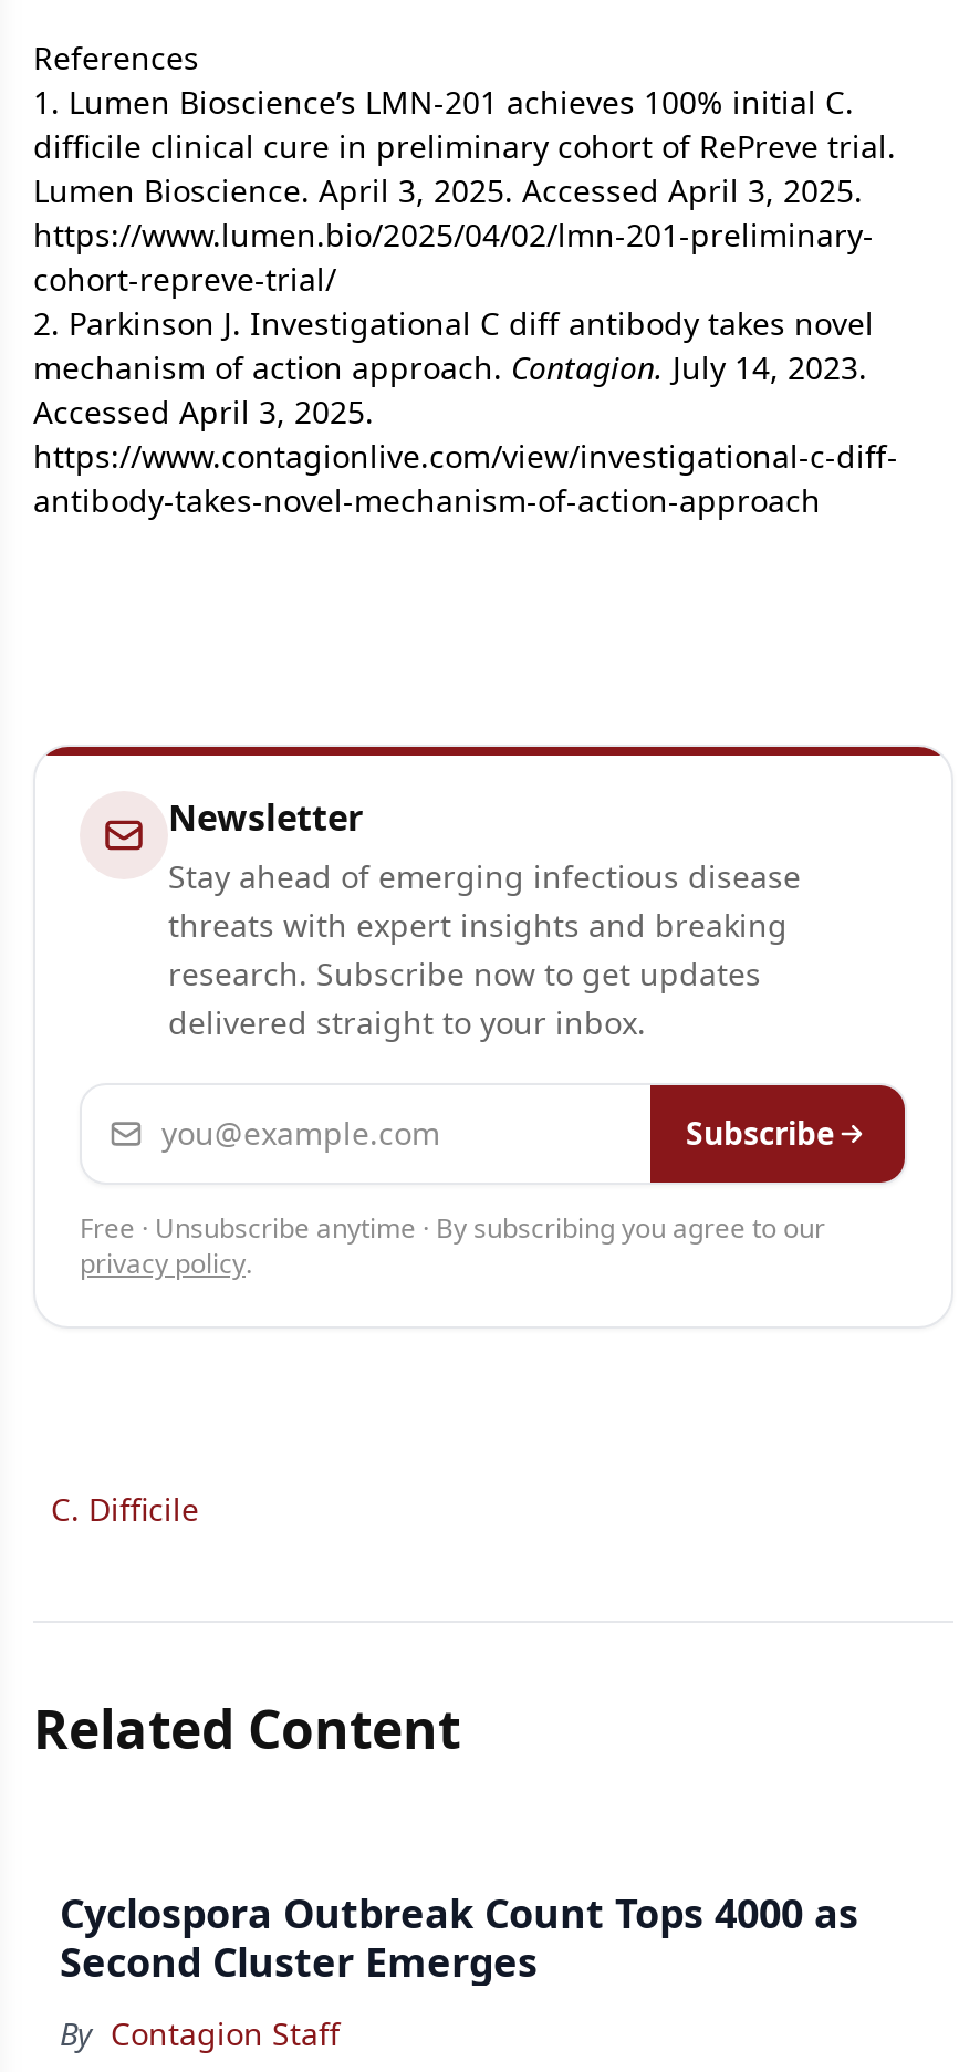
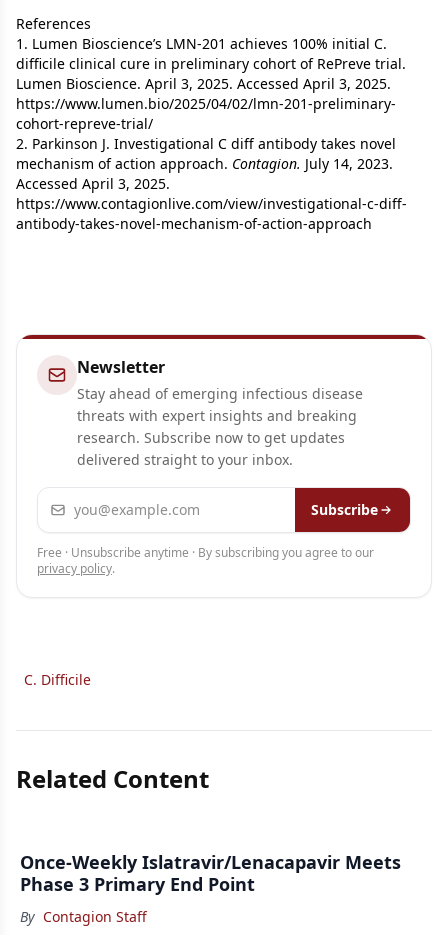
- Cyclospora Outbreak Count Tops 4000 as
- Second Cluster Emerges
+ Once-Weekly Islatravir/Lenacapavir Meets
+ Phase 3 Primary End Point
